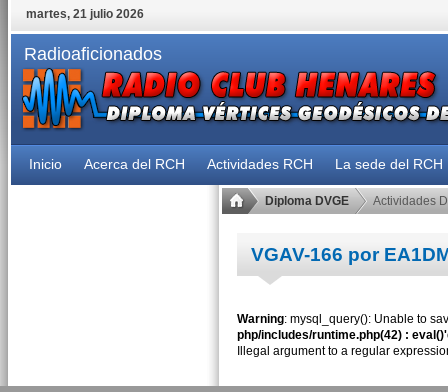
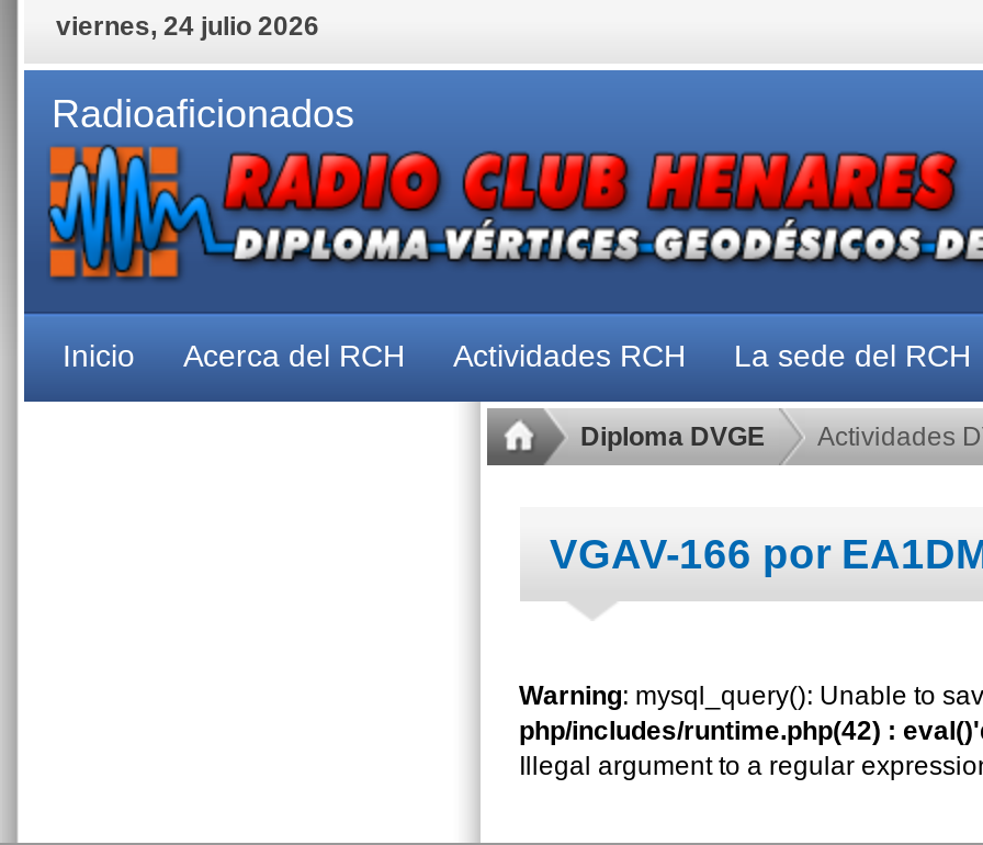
- martes, 21 julio 2026
+ viernes, 24 julio 2026
